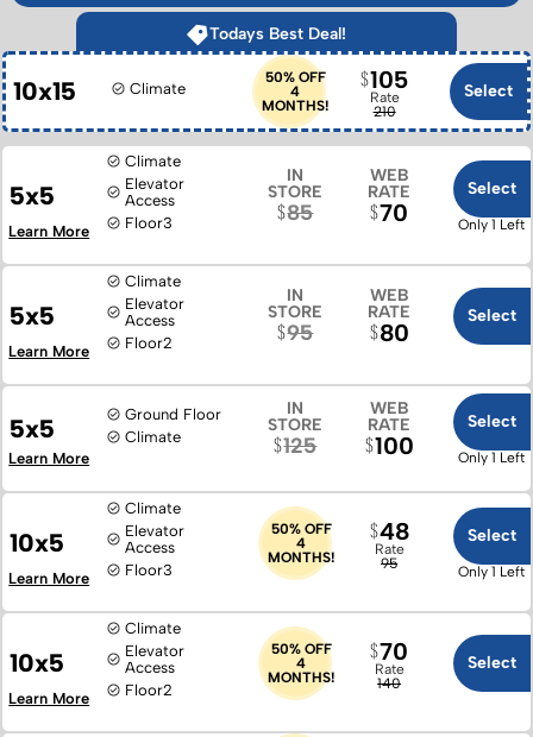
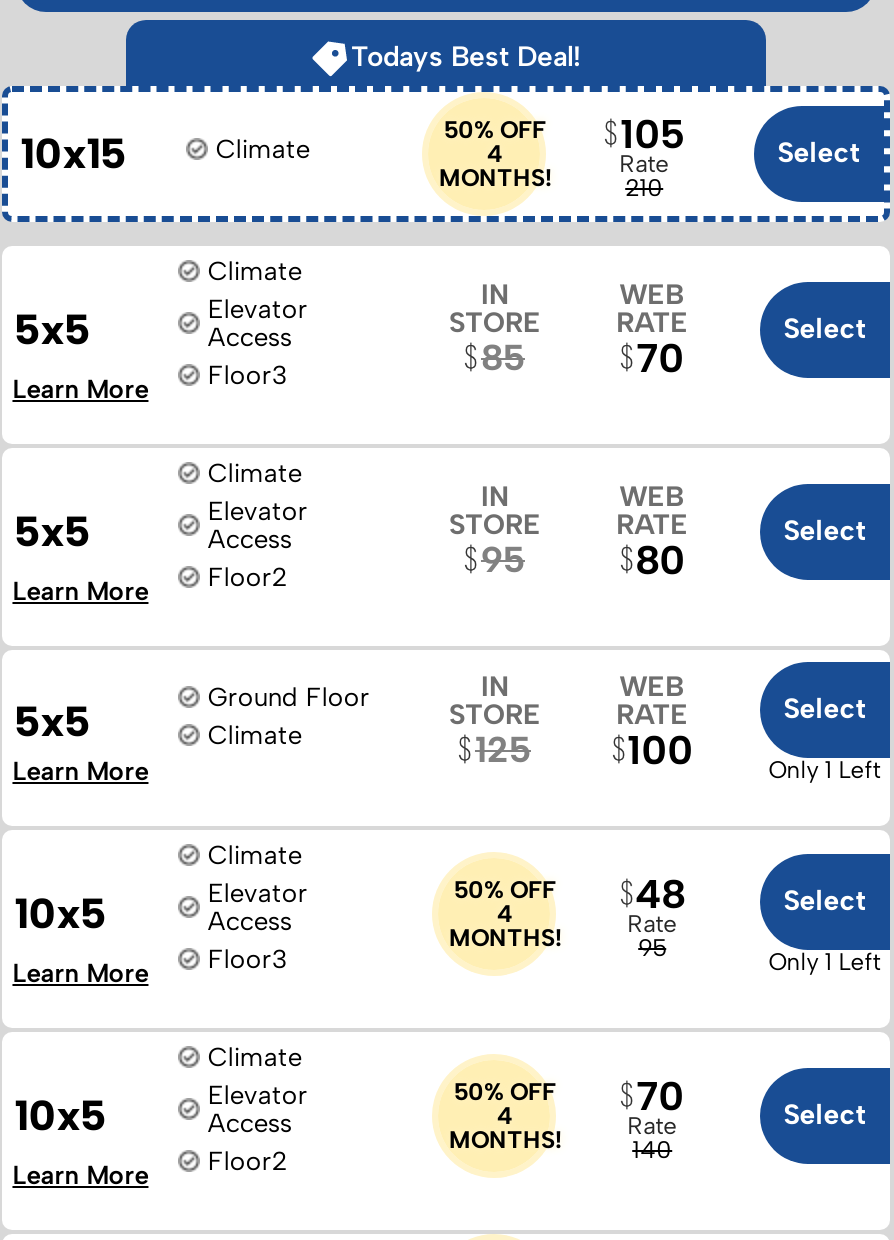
- Only 1 Left
